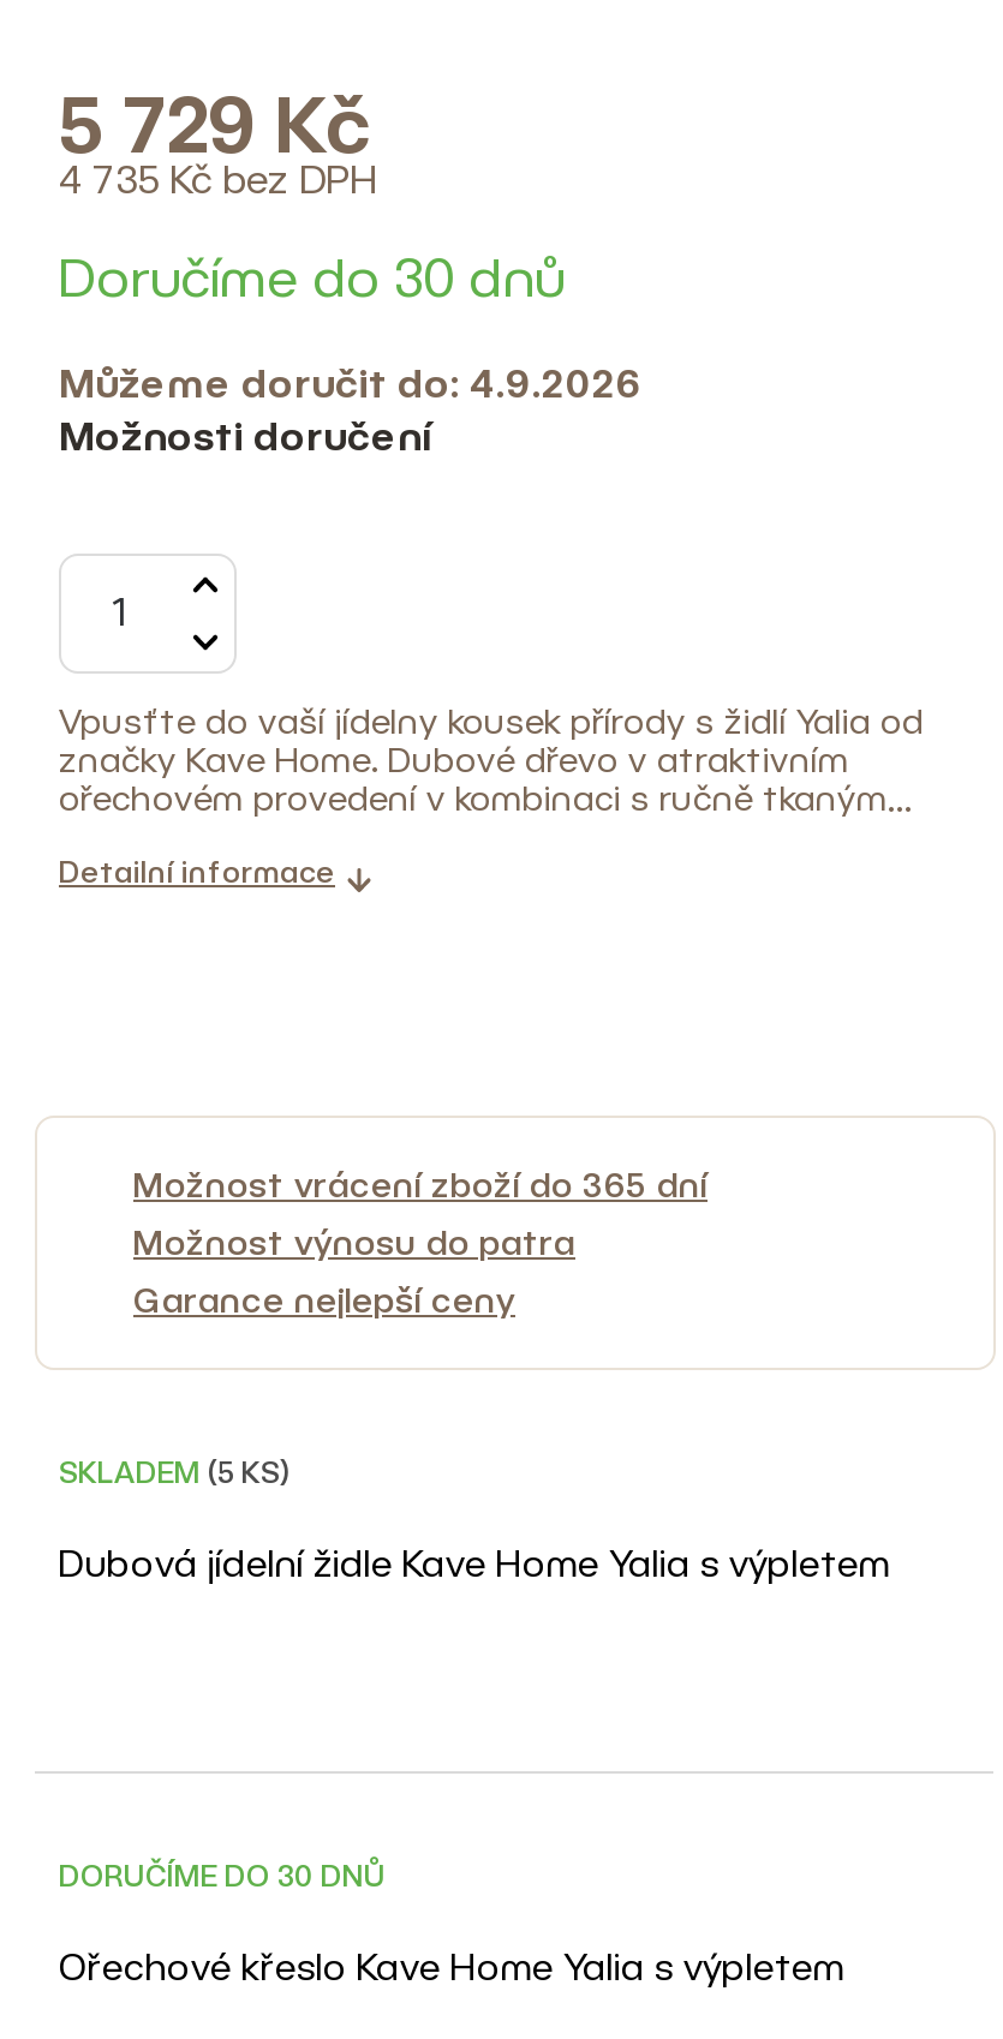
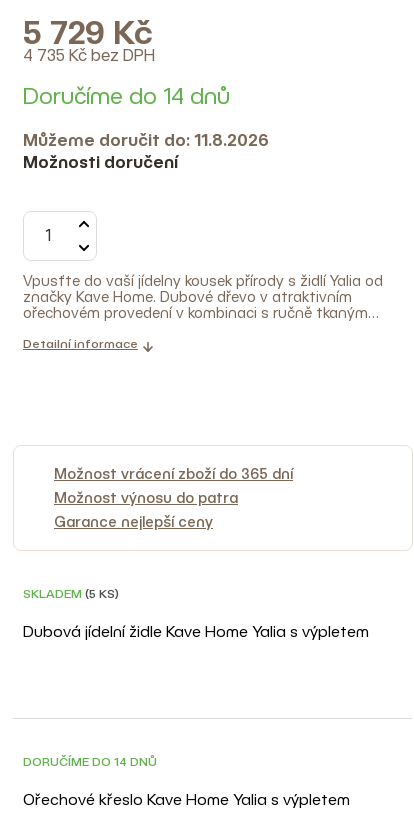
- Doručíme do 30 dnů
+ Doručíme do 14 dnů

- Můžeme doručit do: 4.9.2026
+ Můžeme doručit do: 11.8.2026

- DORUČÍME DO 30 DNŮ
+ DORUČÍME DO 14 DNŮ
